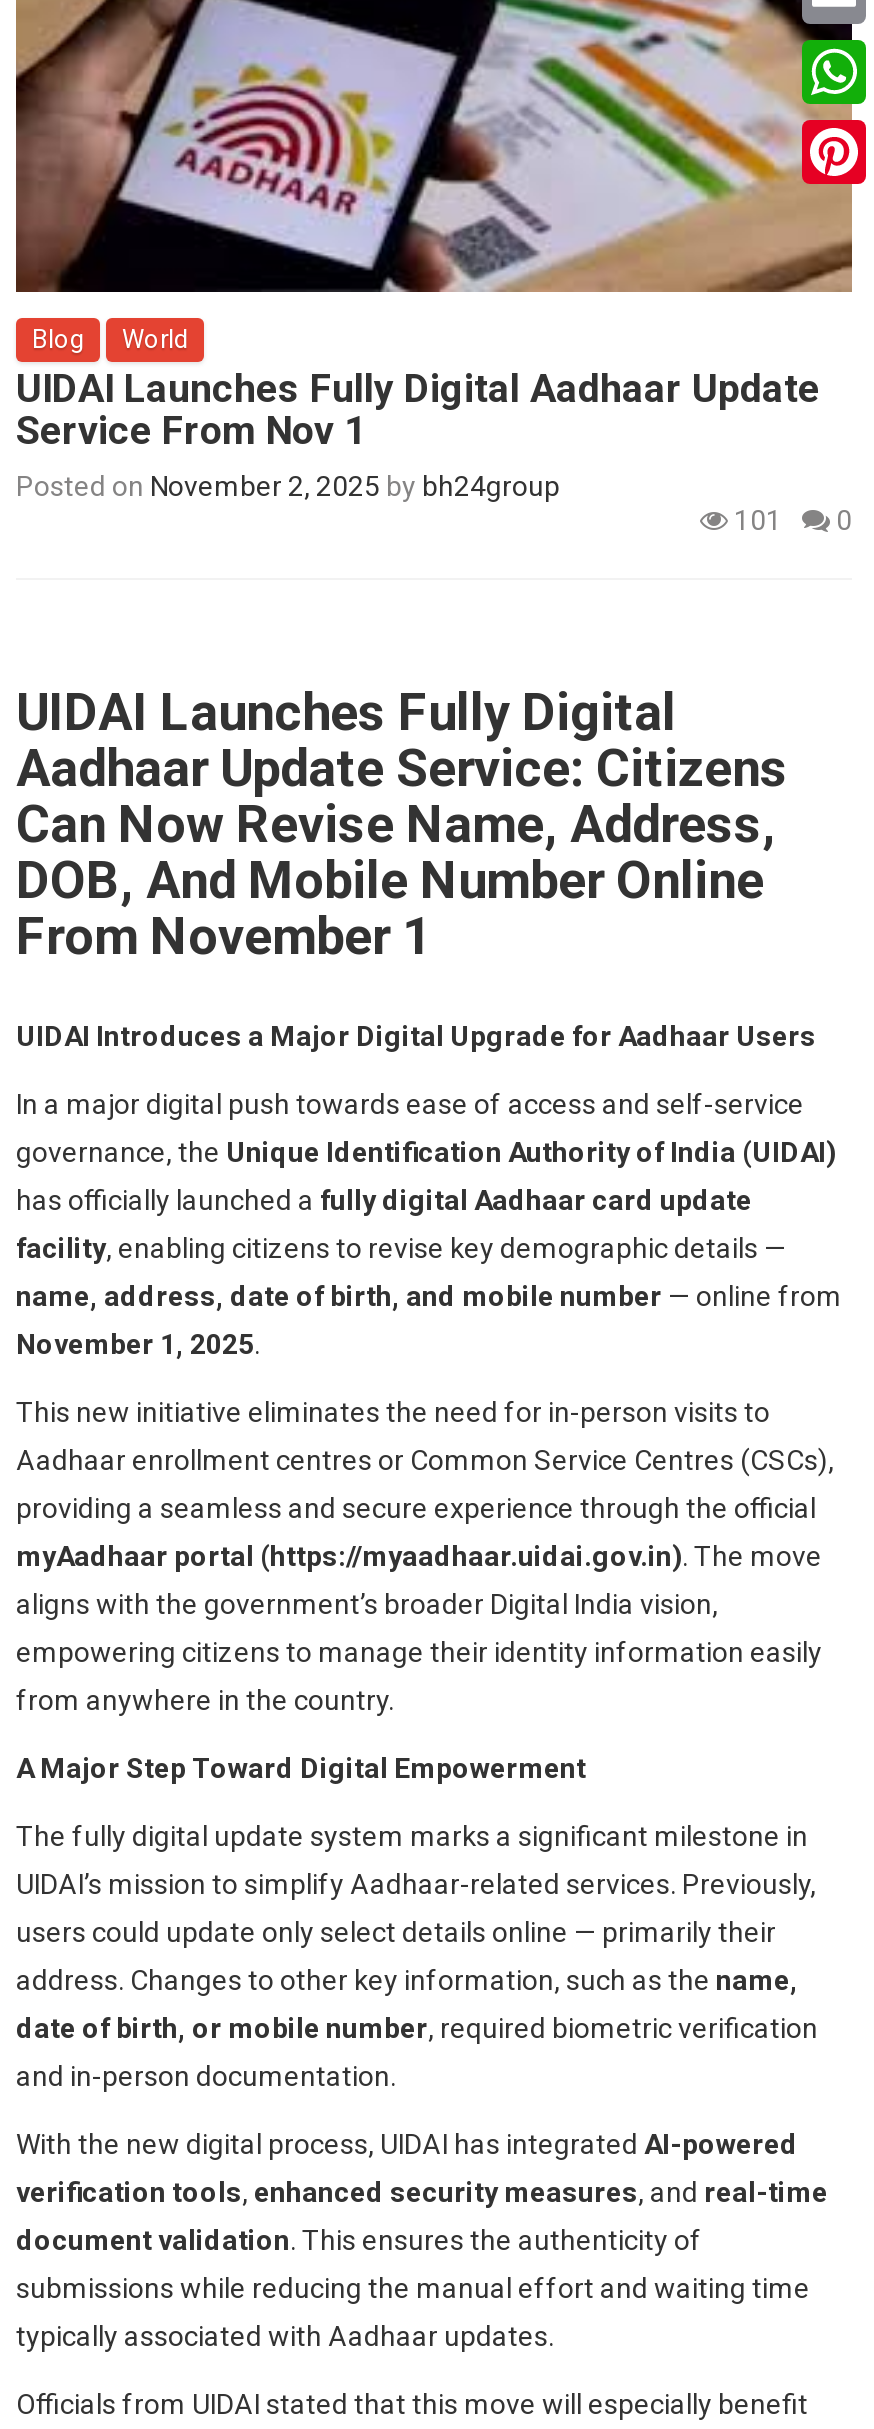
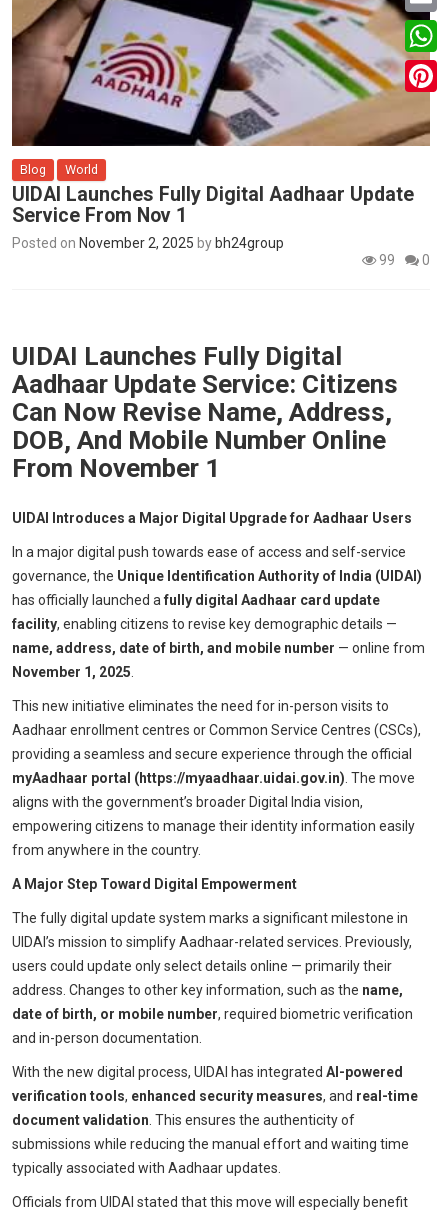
- 101
+ 99
